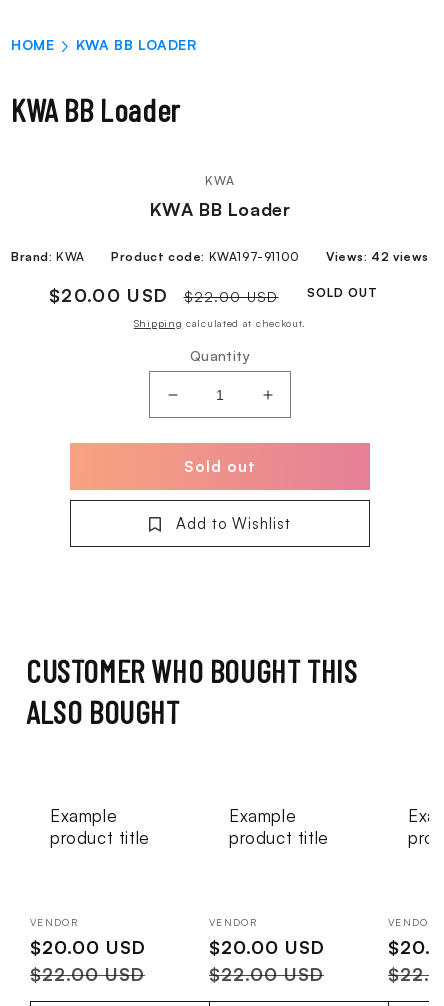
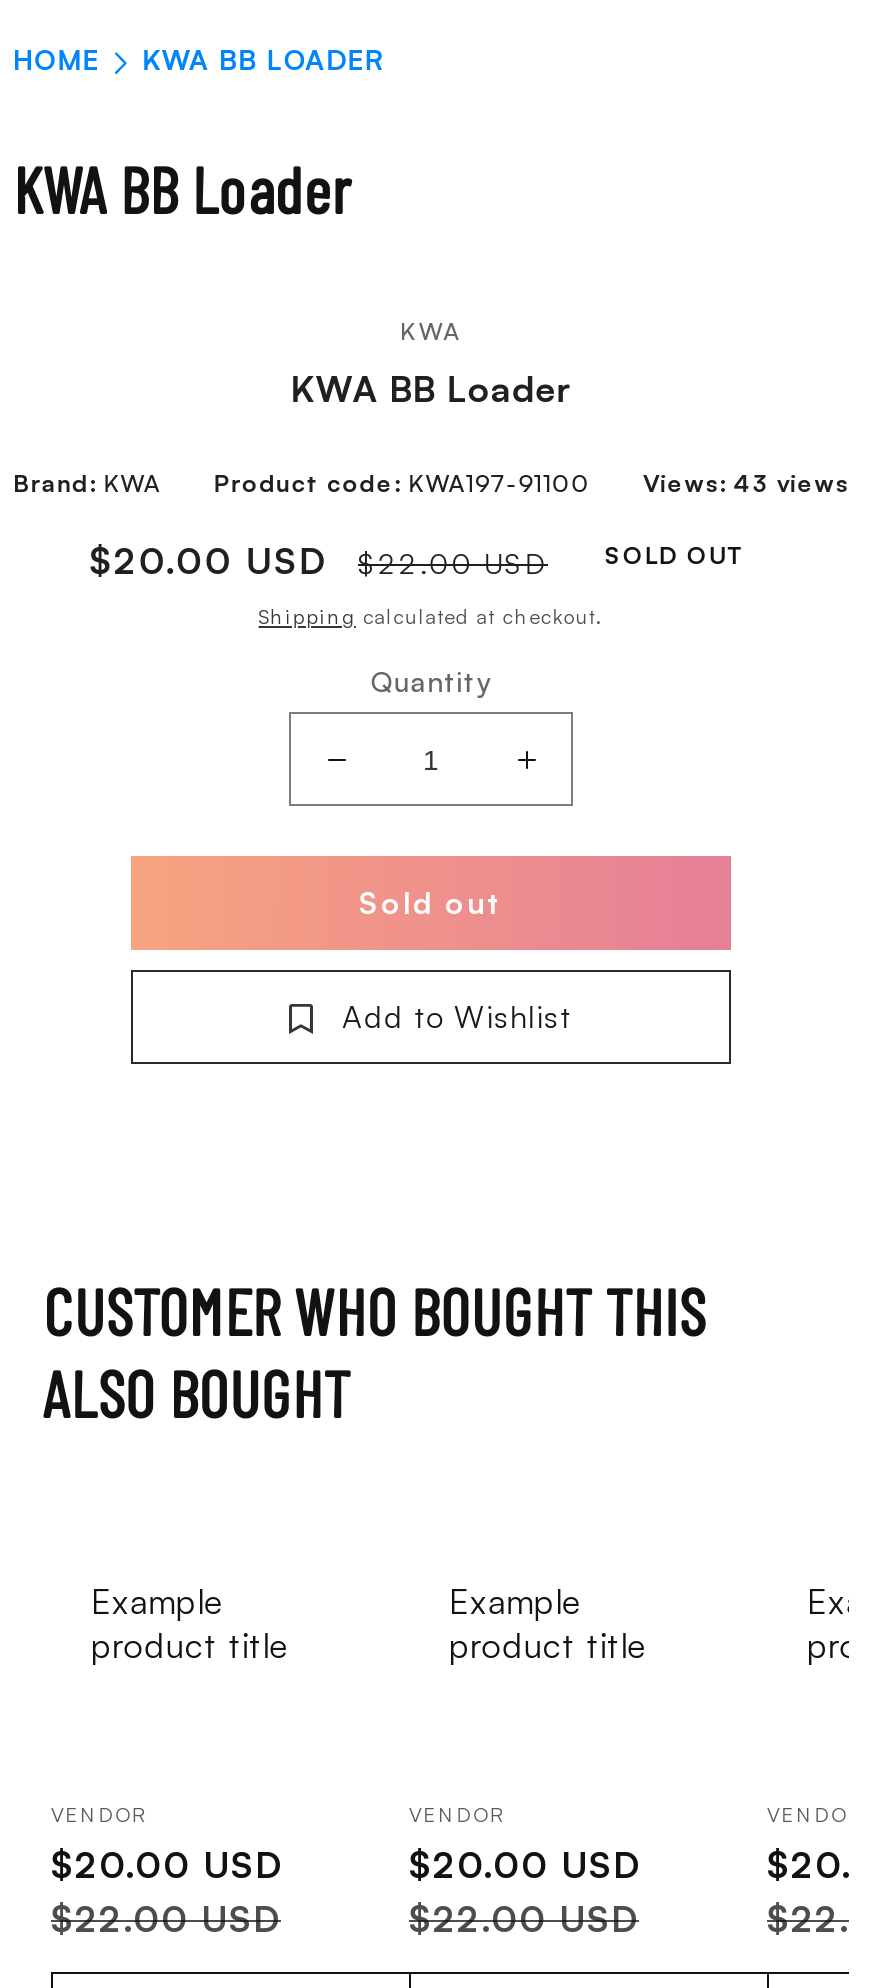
- Brand: KWA Product code: KWA197-91100 Views: 42 views
+ Brand: KWA Product code: KWA197-91100 Views: 43 views
